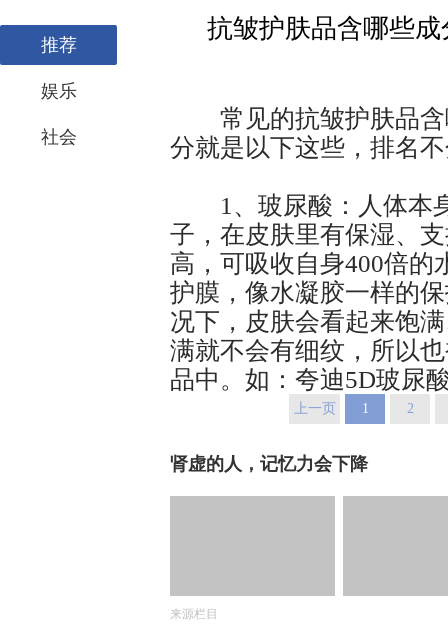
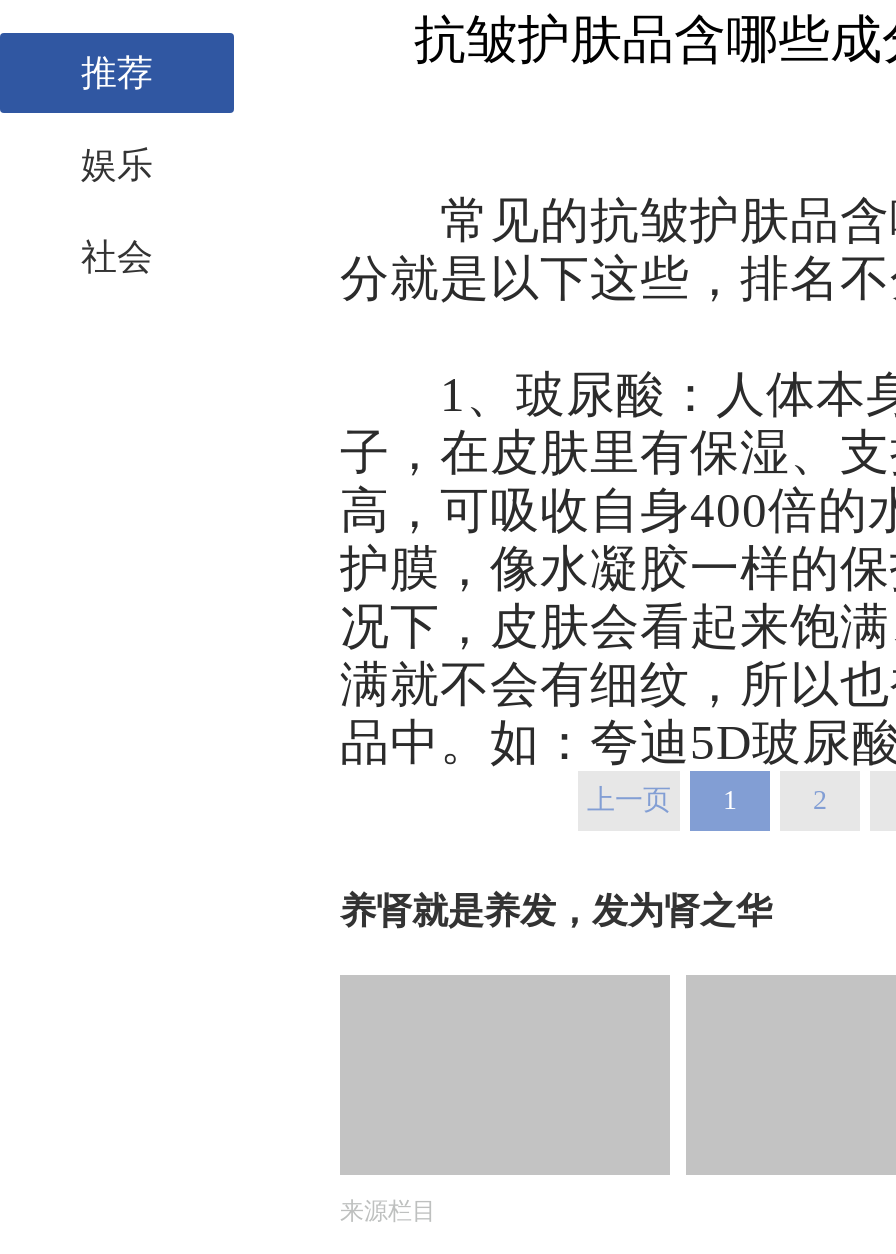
- 肾虚的人，记忆力会下降
+ 养肾就是养发，发为肾之华
